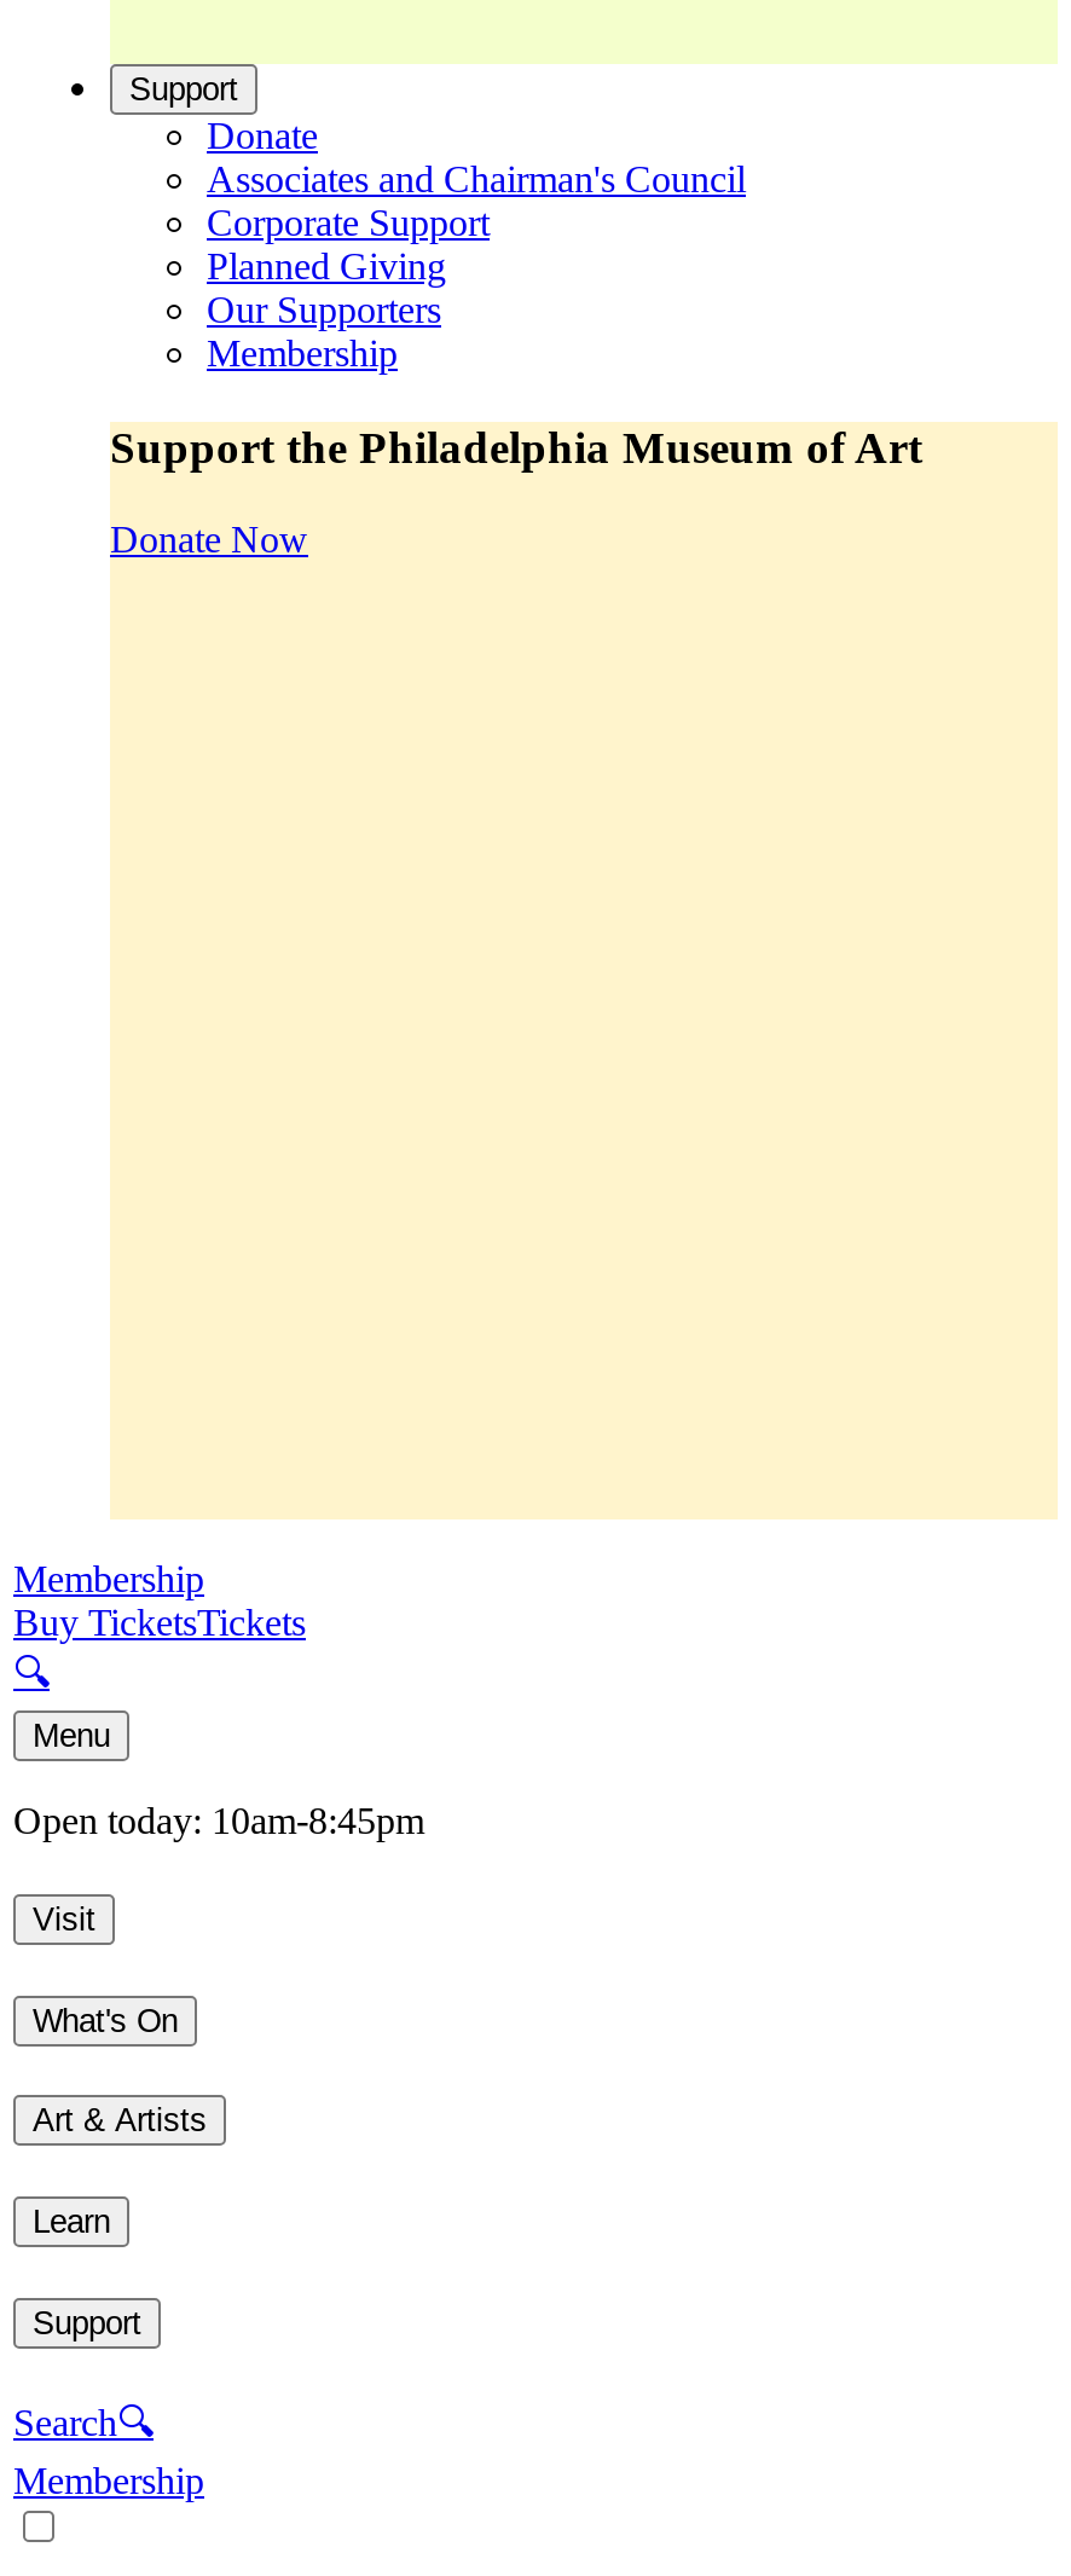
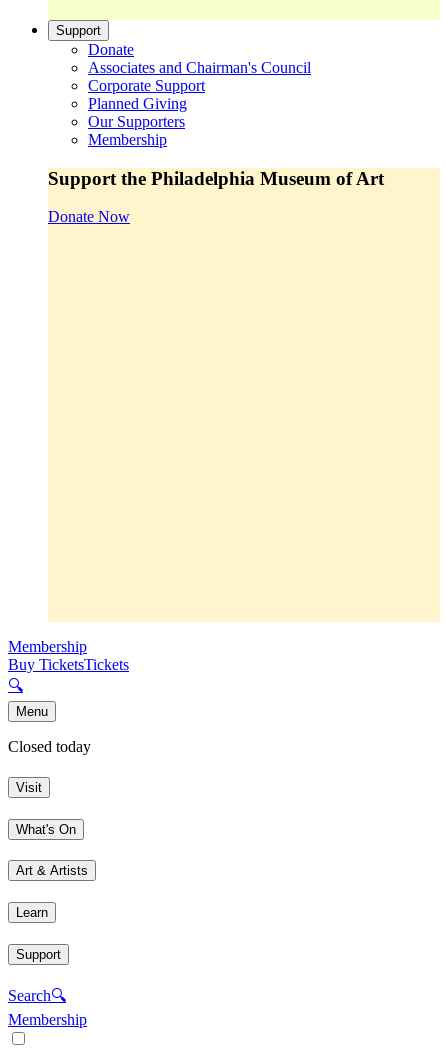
- Open today: 10am-8:45pm
+ Closed today
